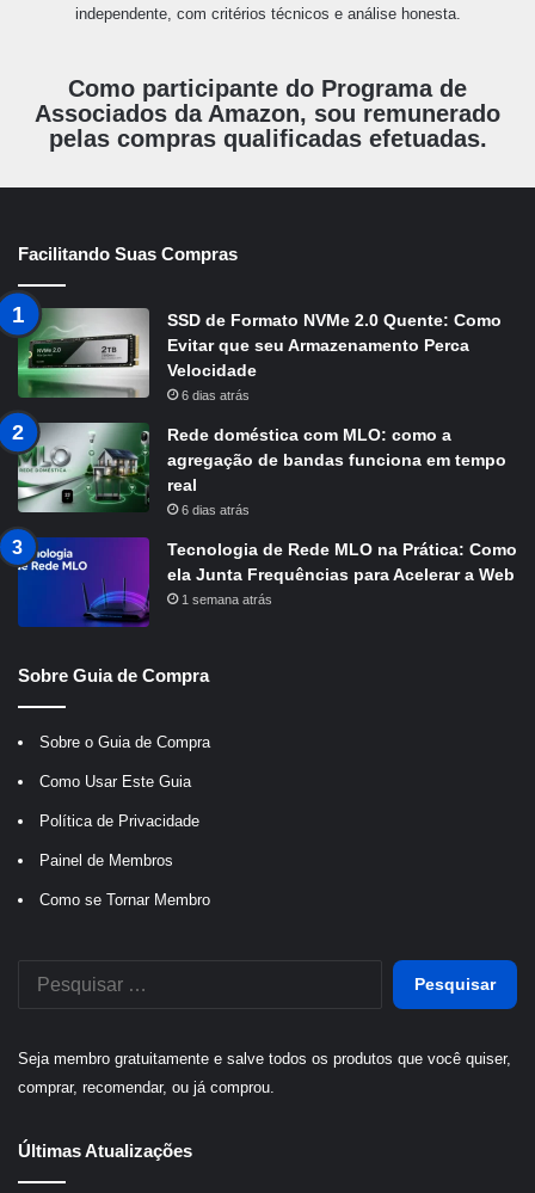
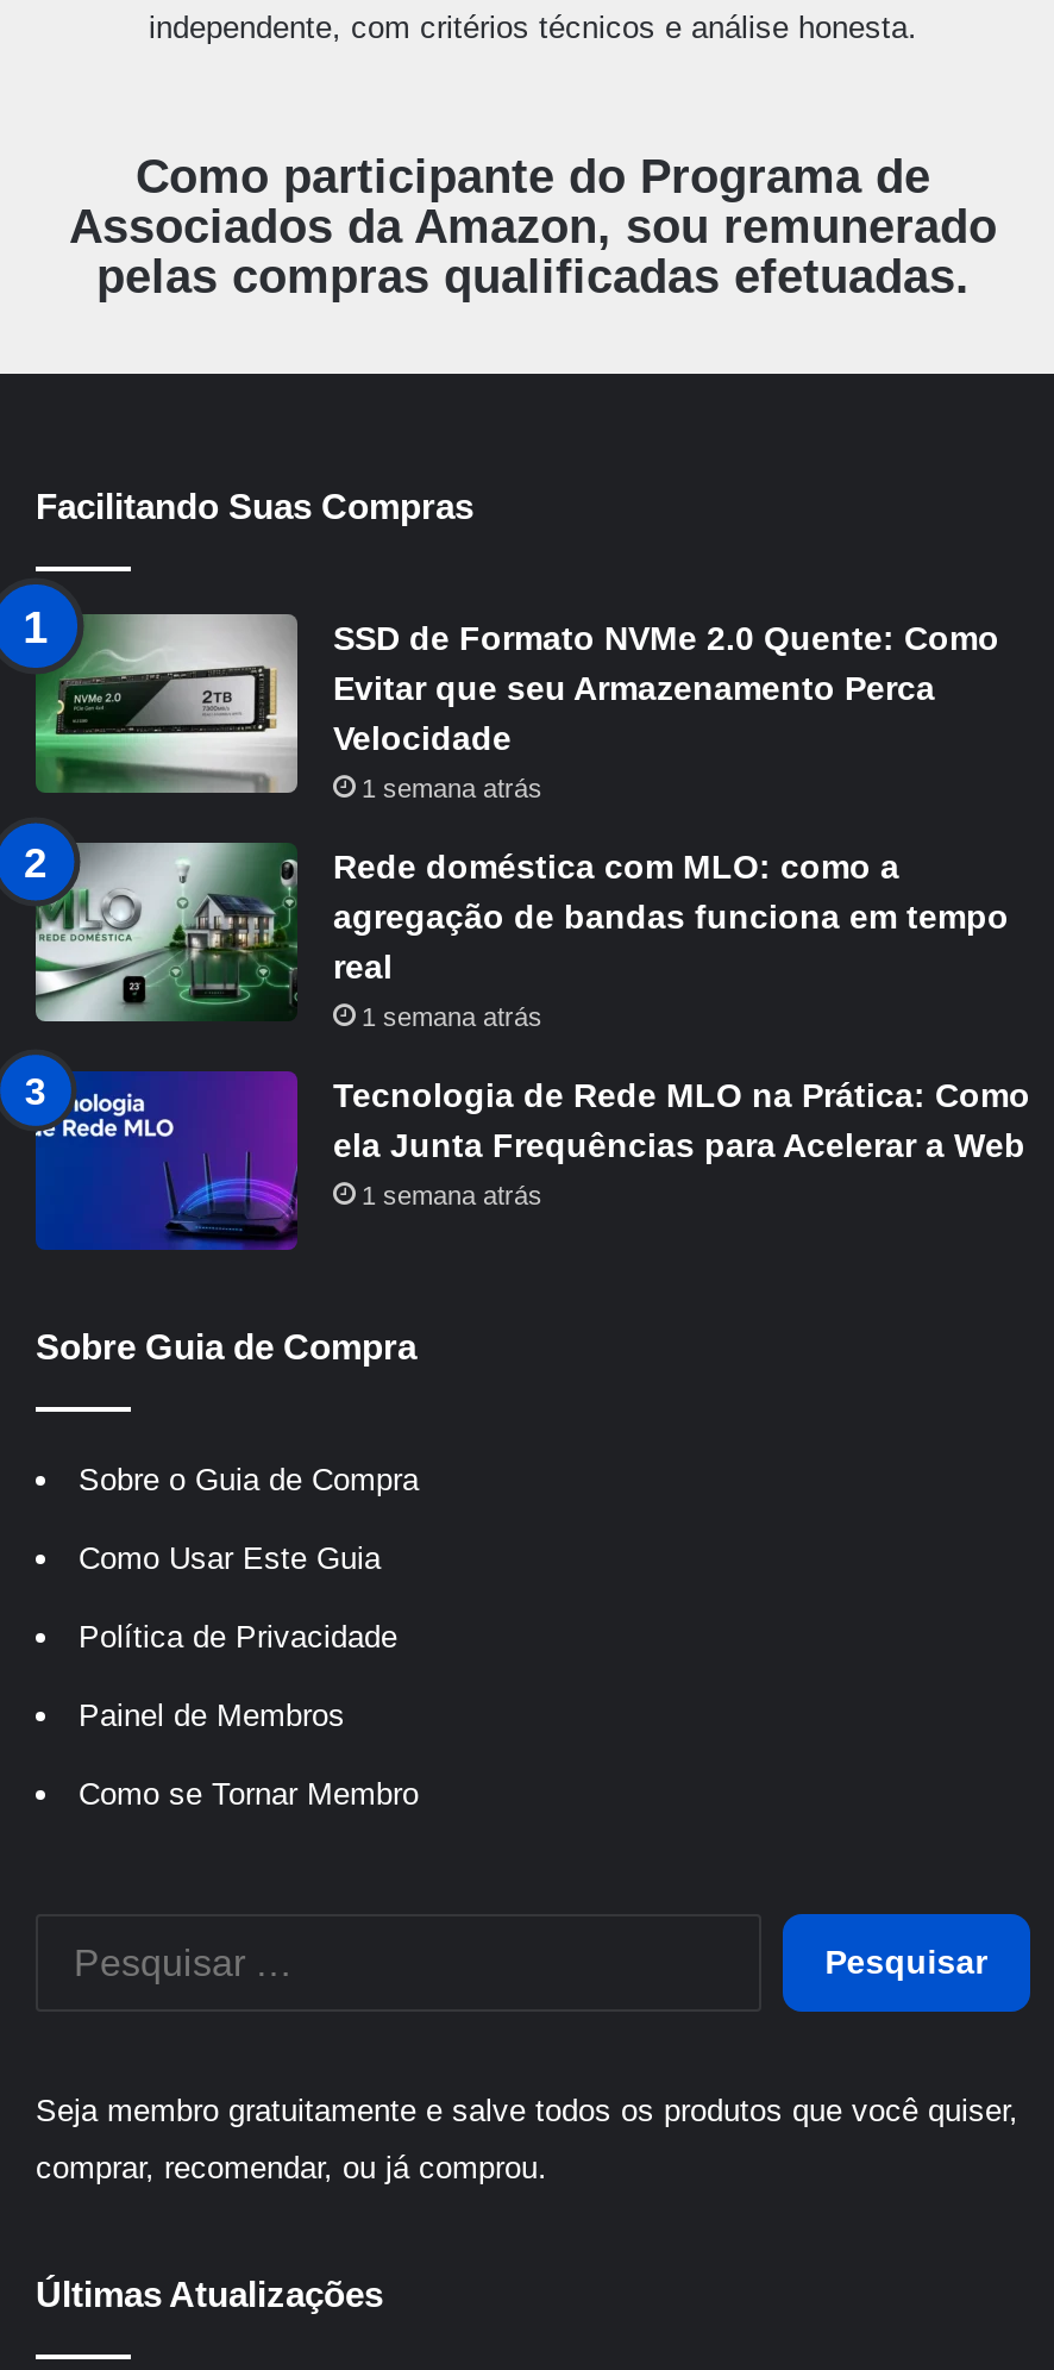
- 6 dias atrás
+ 1 semana atrás

- 6 dias atrás
+ 1 semana atrás
